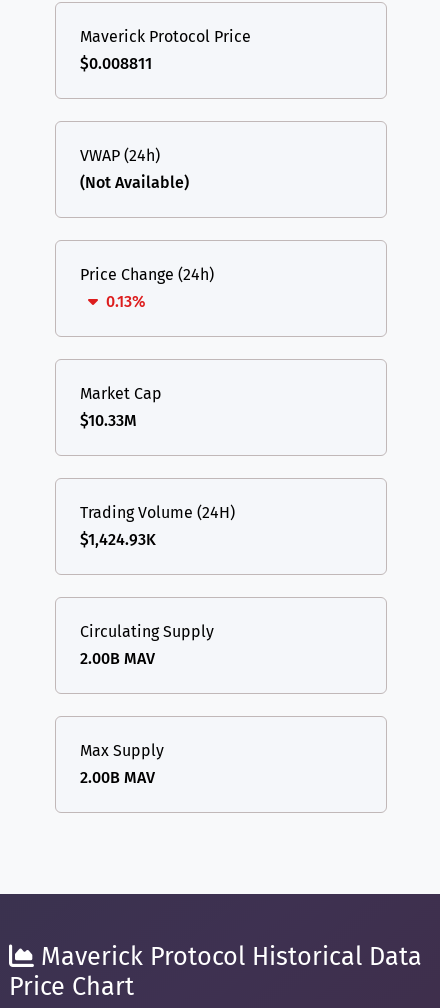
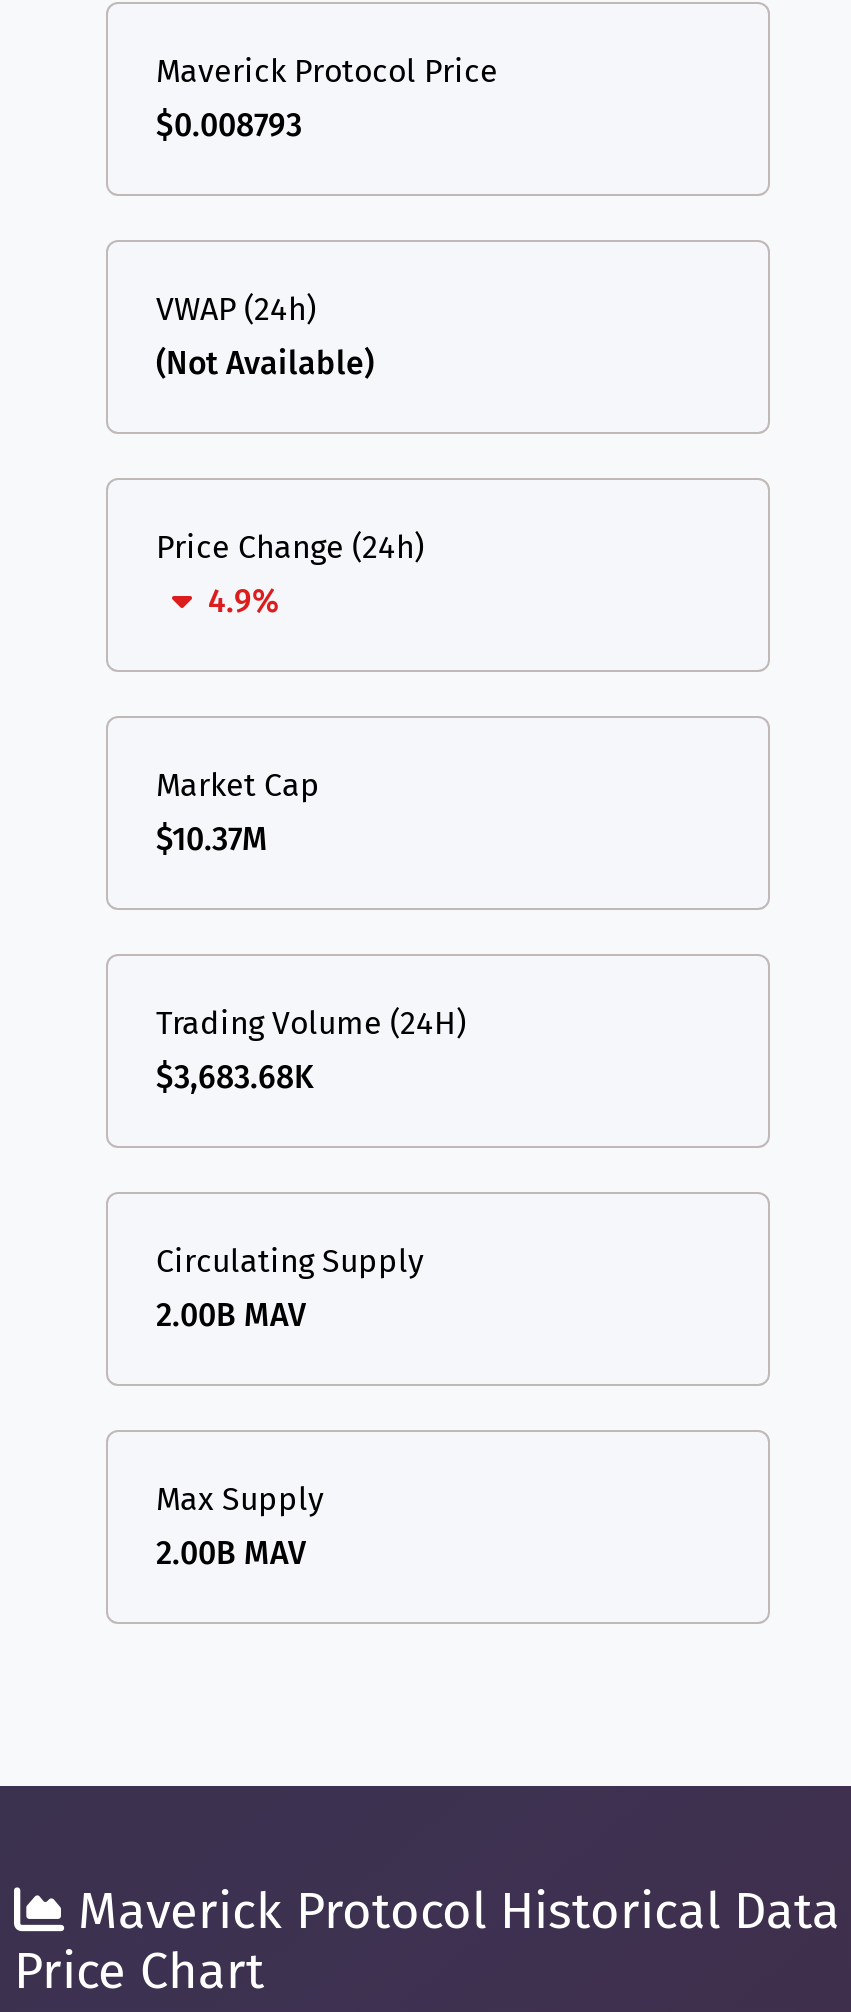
- $0.008811
+ $0.008793

- 0.13%
+ 4.9%

- $10.33M
+ $10.37M

- $1,424.93K
+ $3,683.68K
